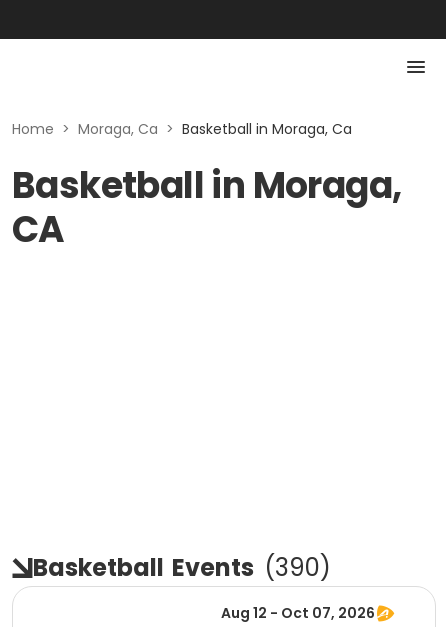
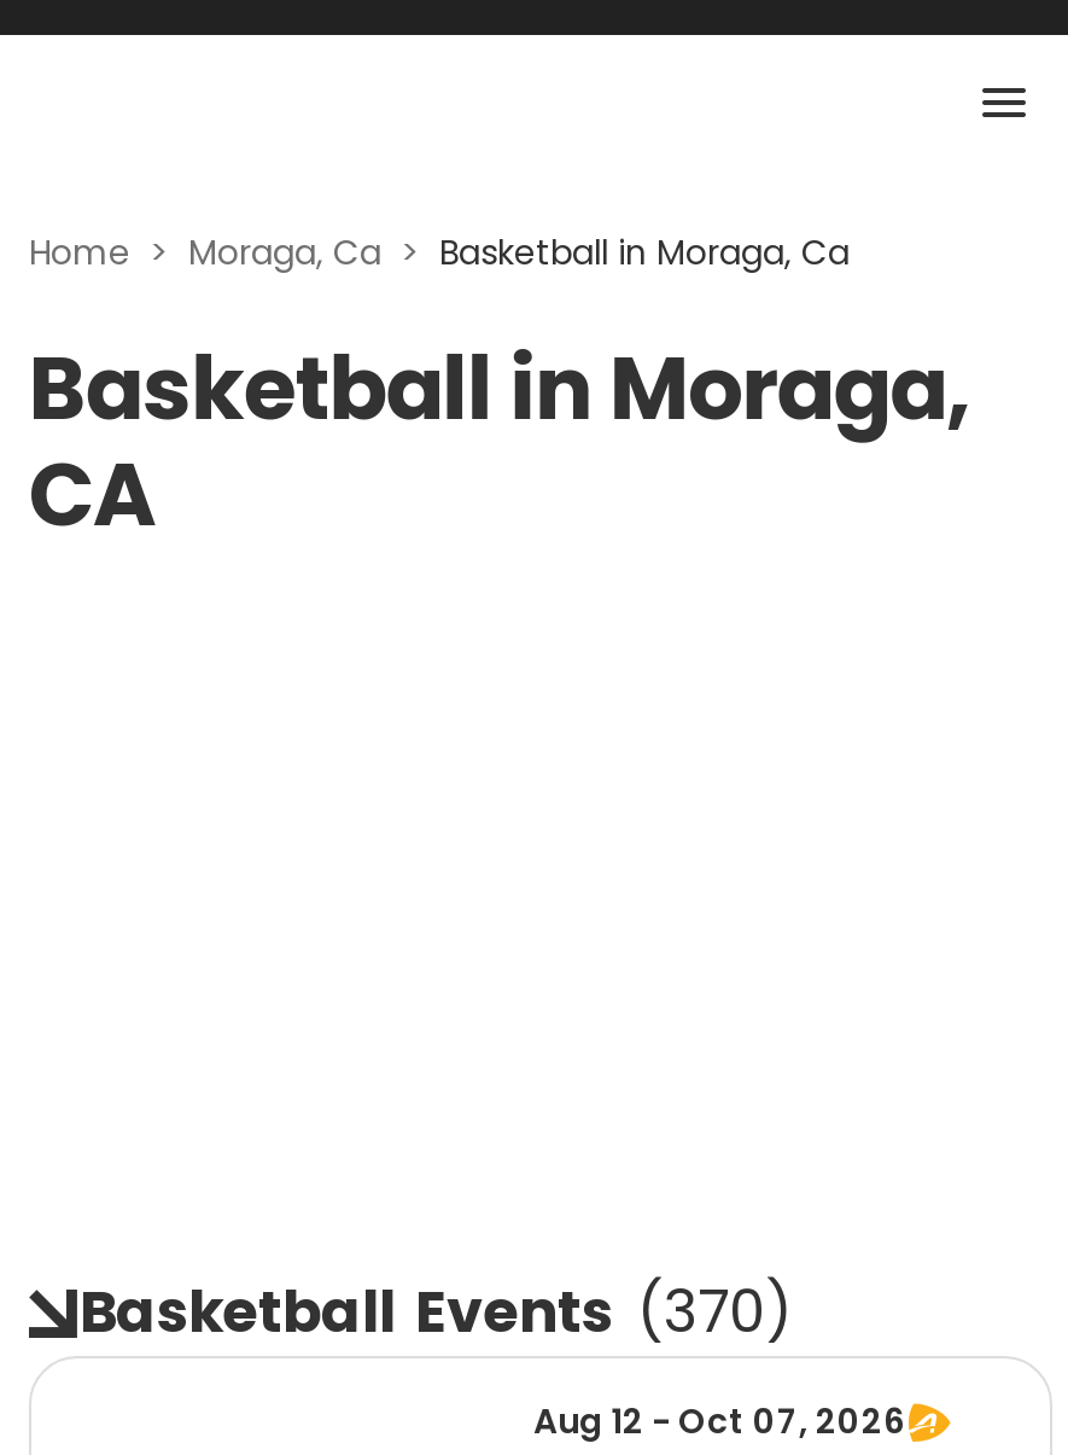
- Basketball Events (390)
+ Basketball Events (370)
